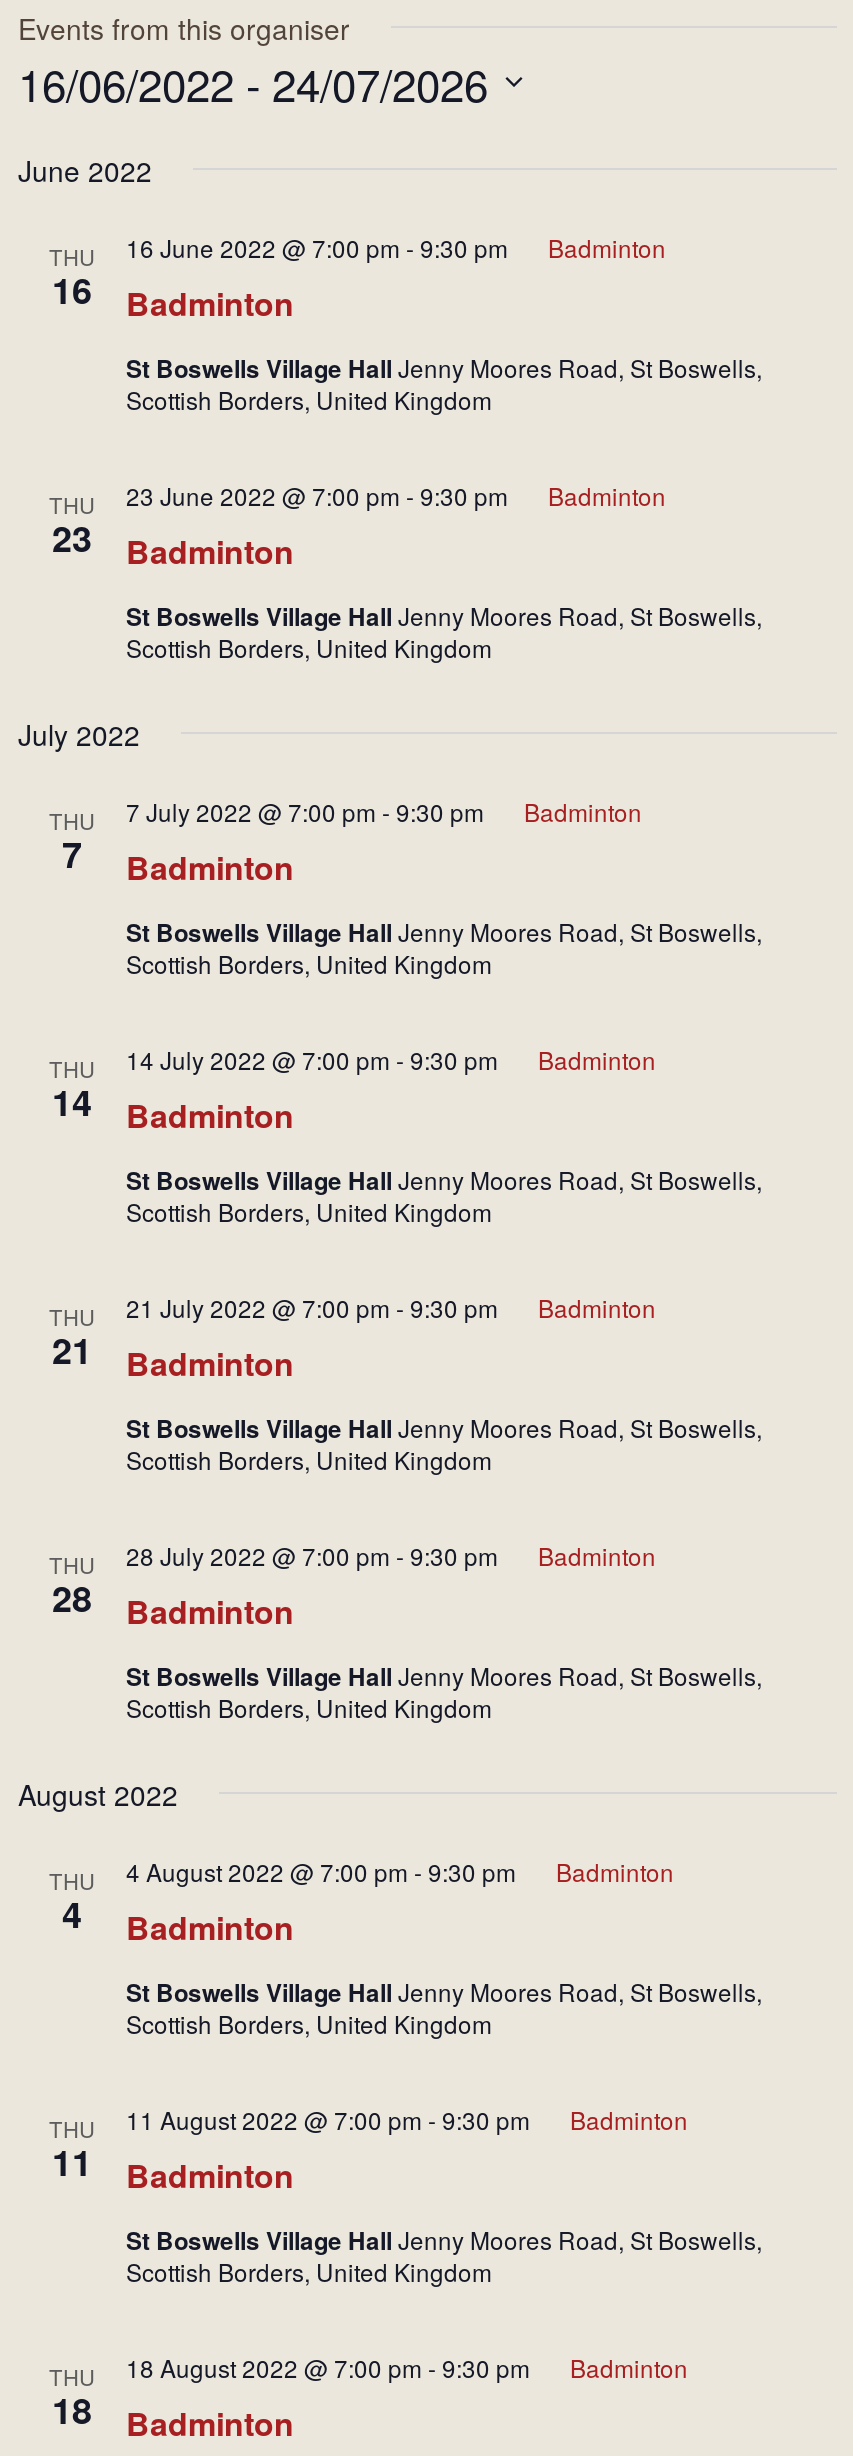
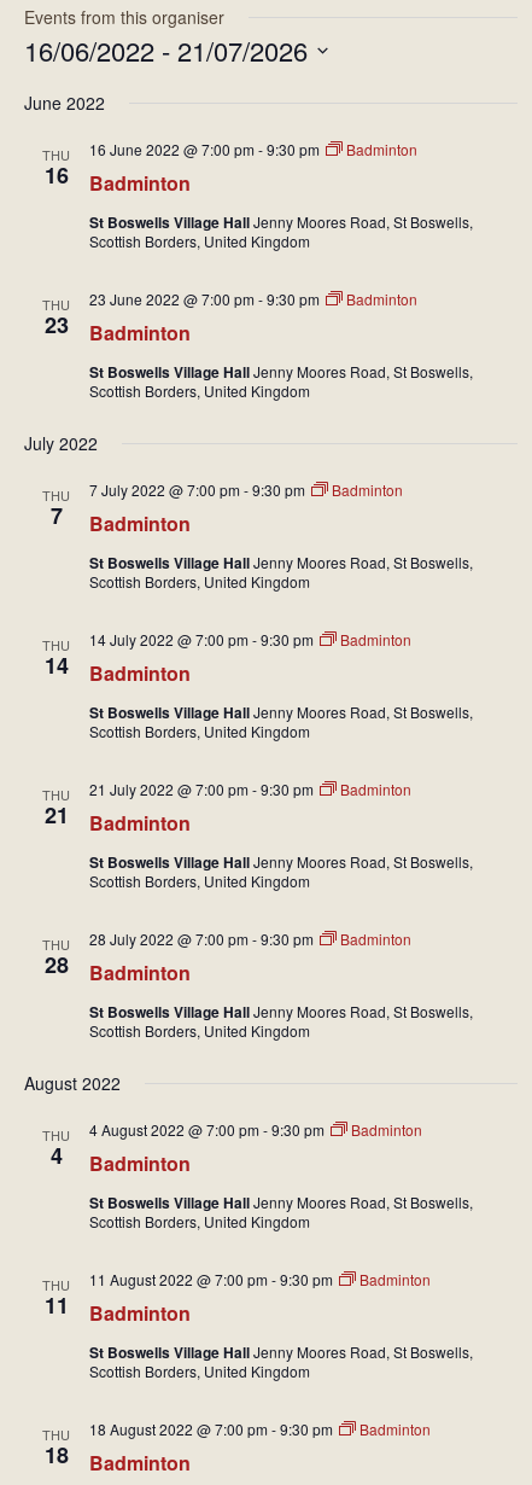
- 16/06/2022 - 24/07/2026
+ 16/06/2022 - 21/07/2026
